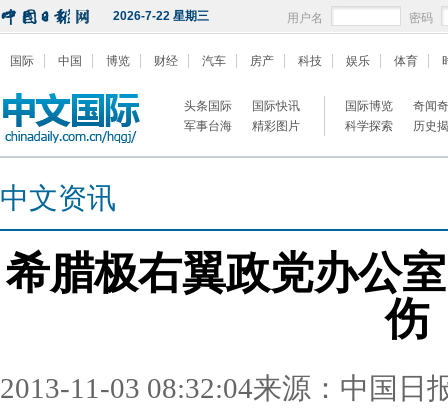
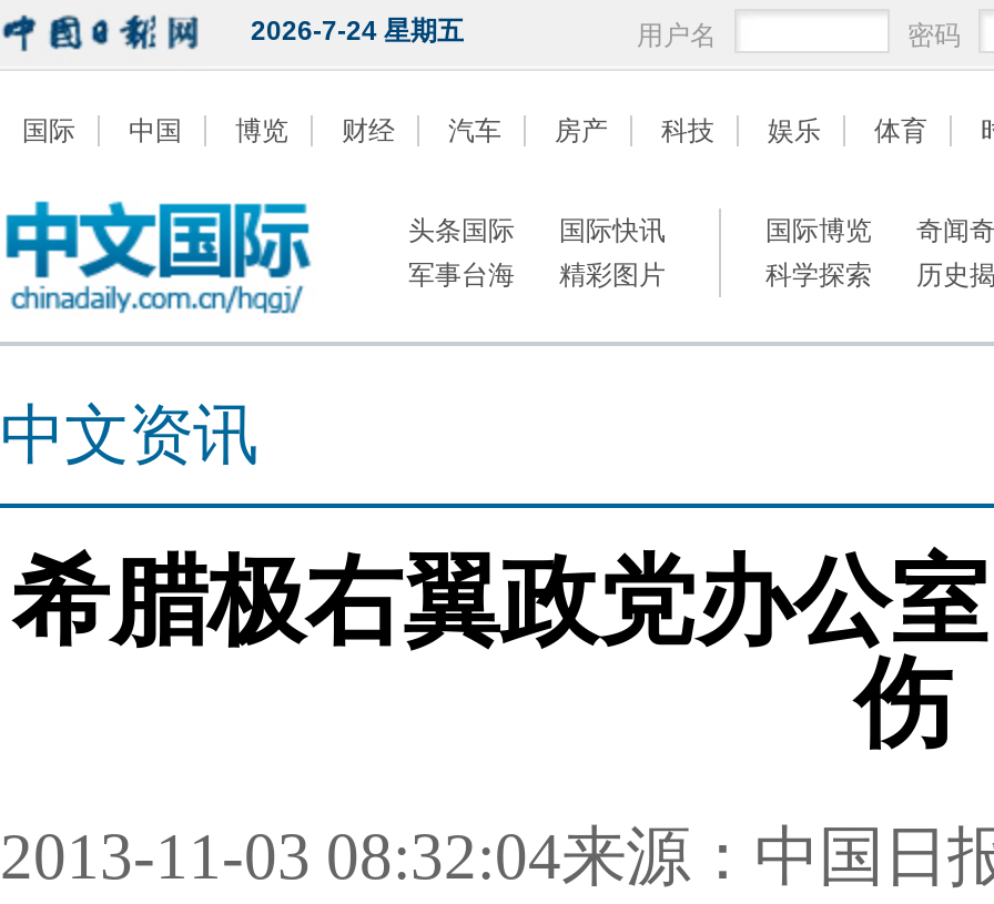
- 2026-7-22 星期三
+ 2026-7-24 星期五
